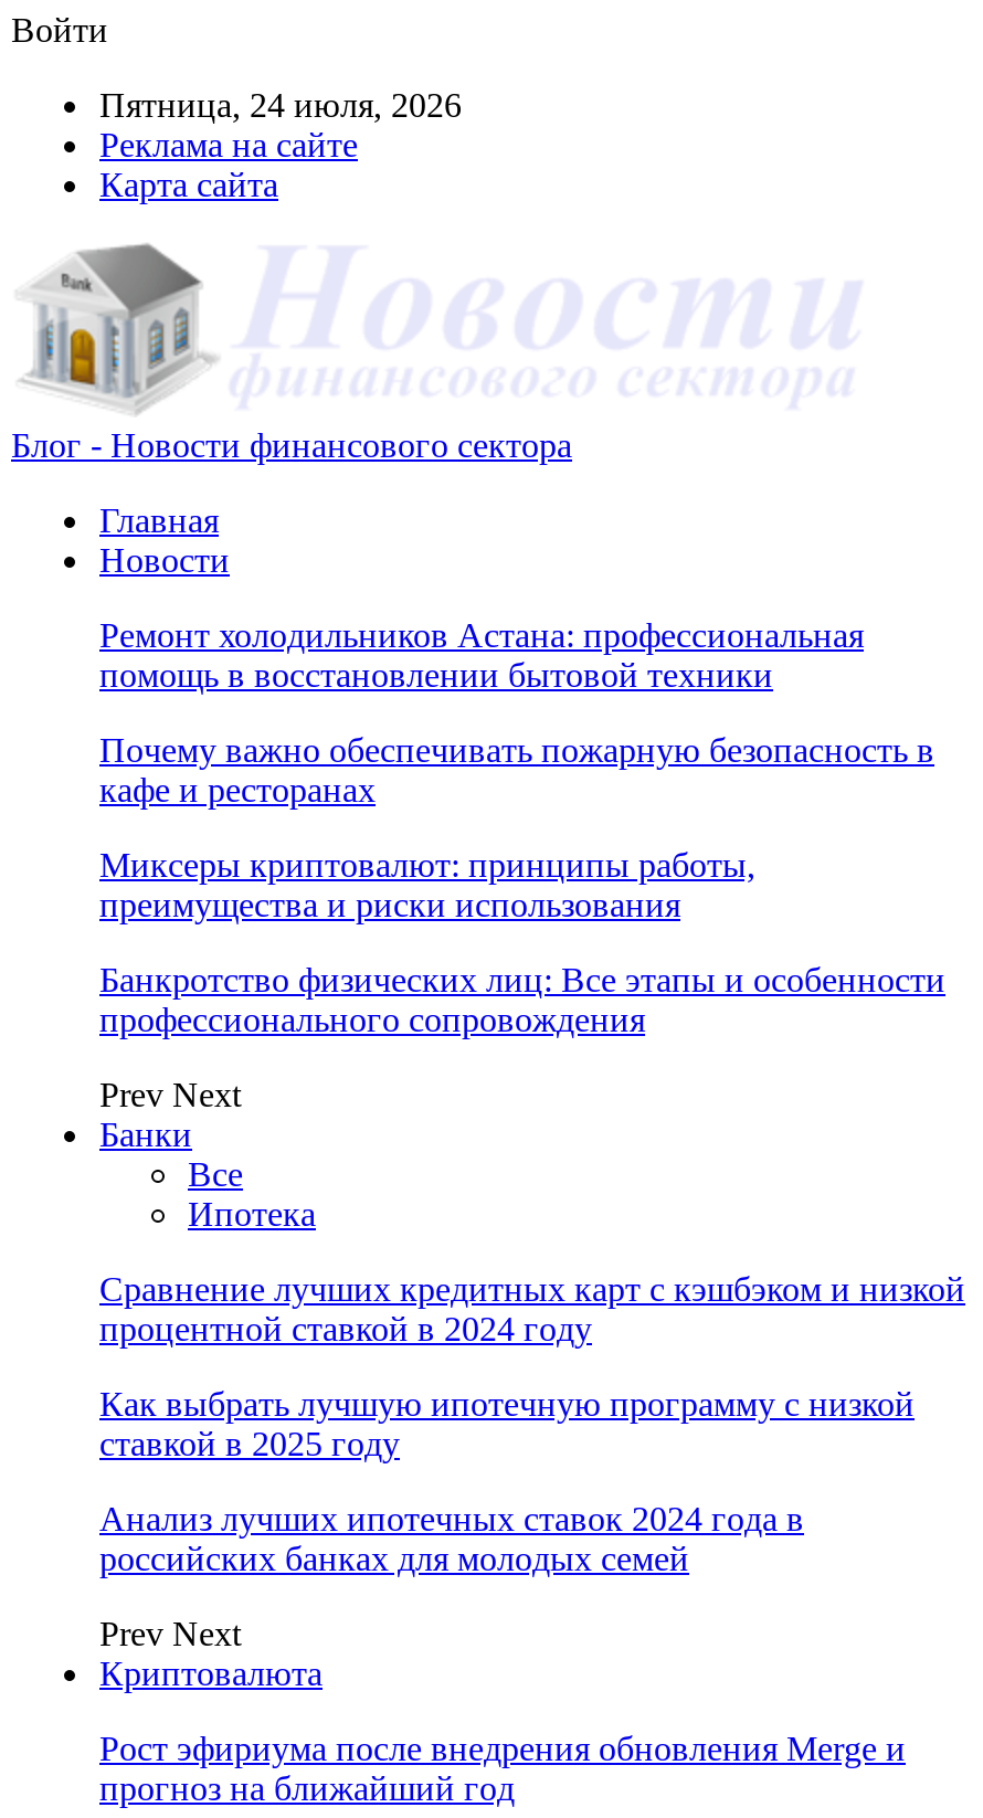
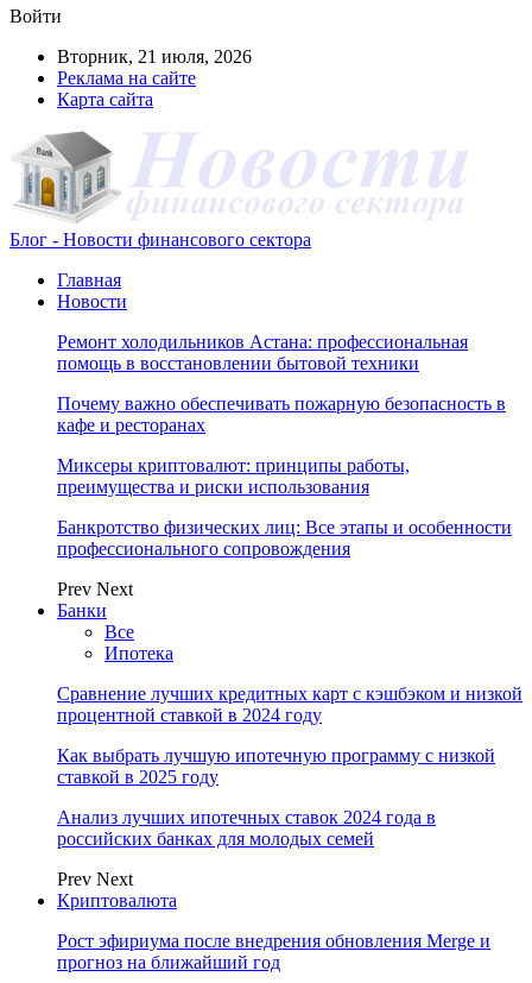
- Пятница, 24 июля, 2026
+ Вторник, 21 июля, 2026
